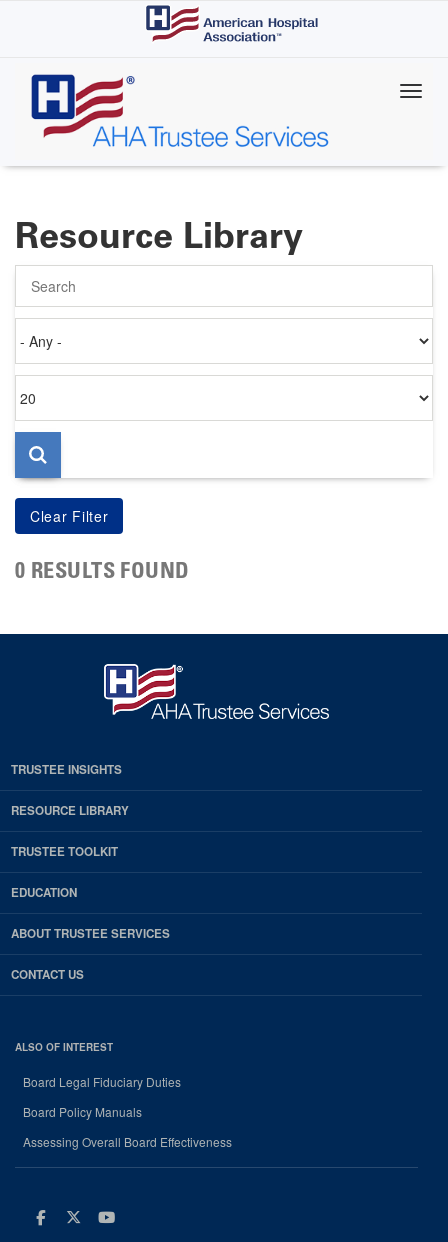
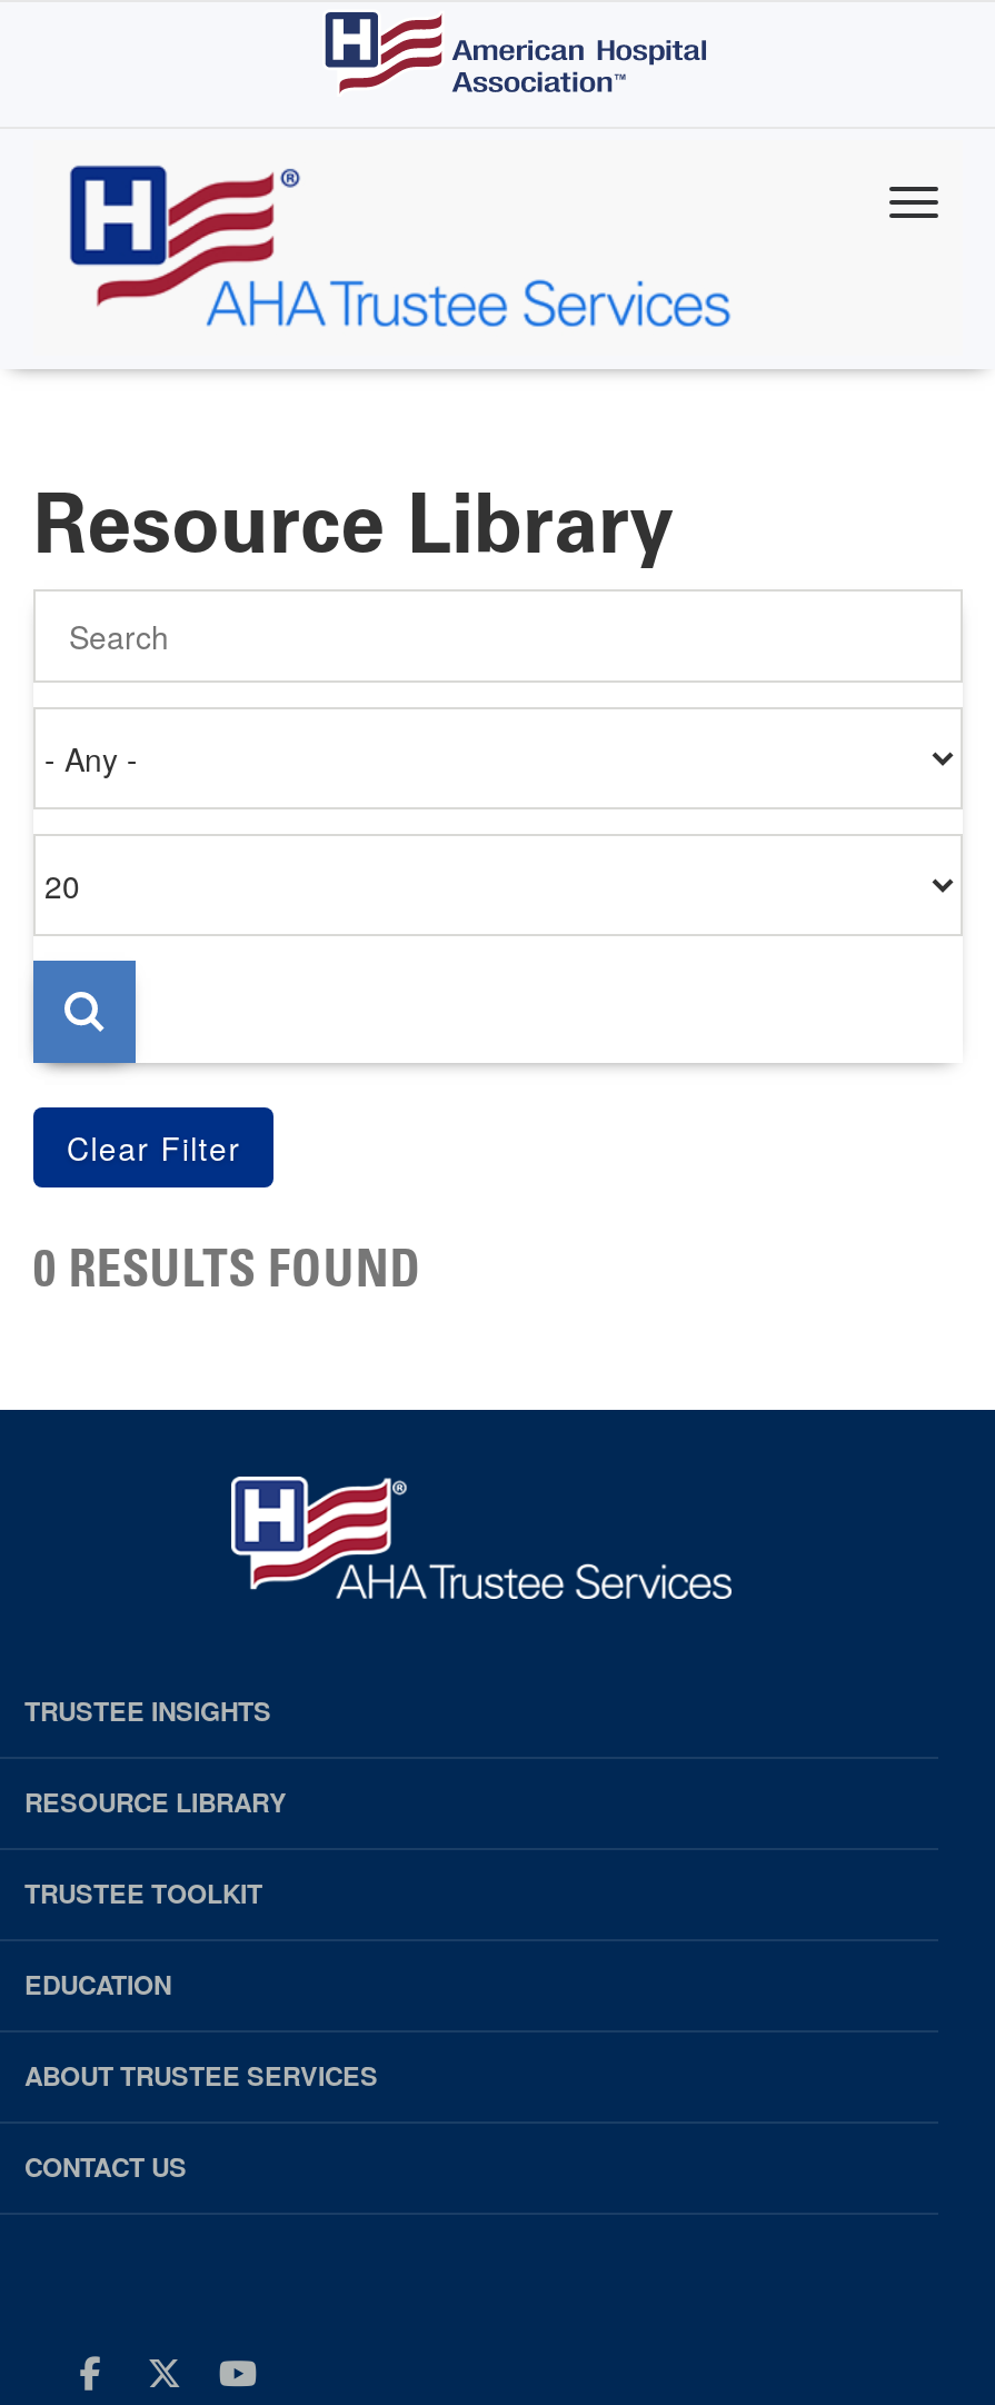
- ALSO OF INTEREST
- Board Legal Fiduciary Duties
- Board Policy Manuals
- Assessing Overall Board Effectiveness
